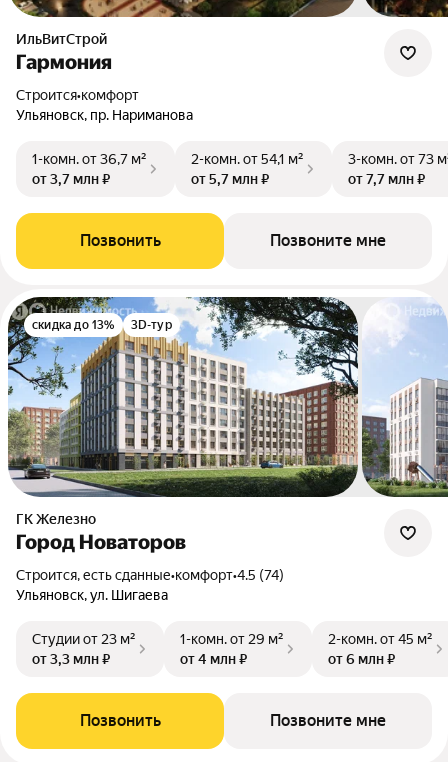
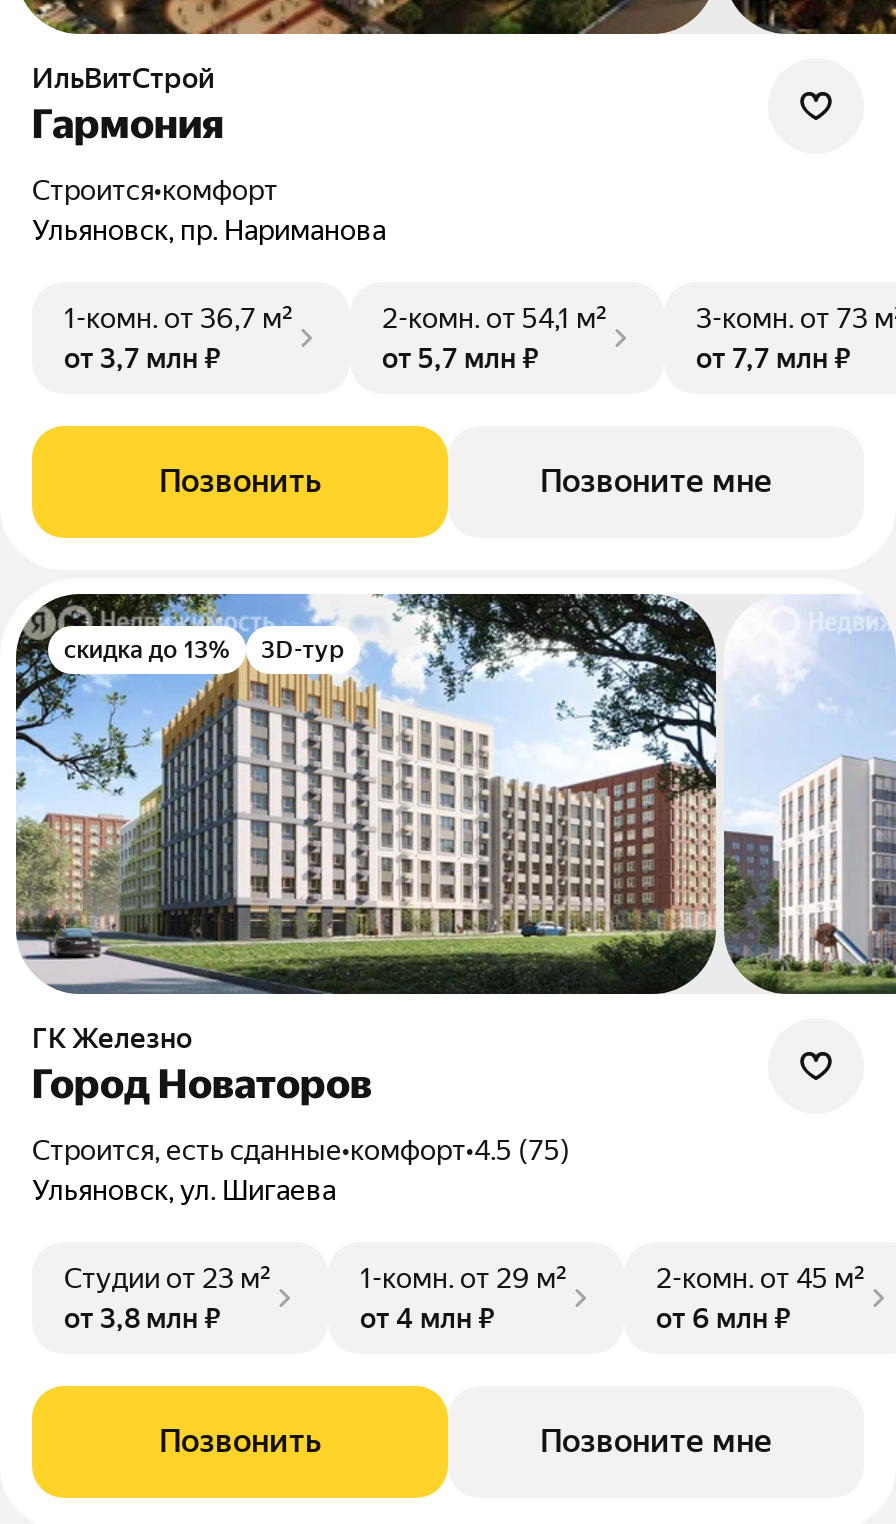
- Строится, есть сданные•комфорт•4.5 (74)
+ Строится, есть сданные•комфорт•4.5 (75)

- от 3,3 млн ₽
+ от 3,8 млн ₽
